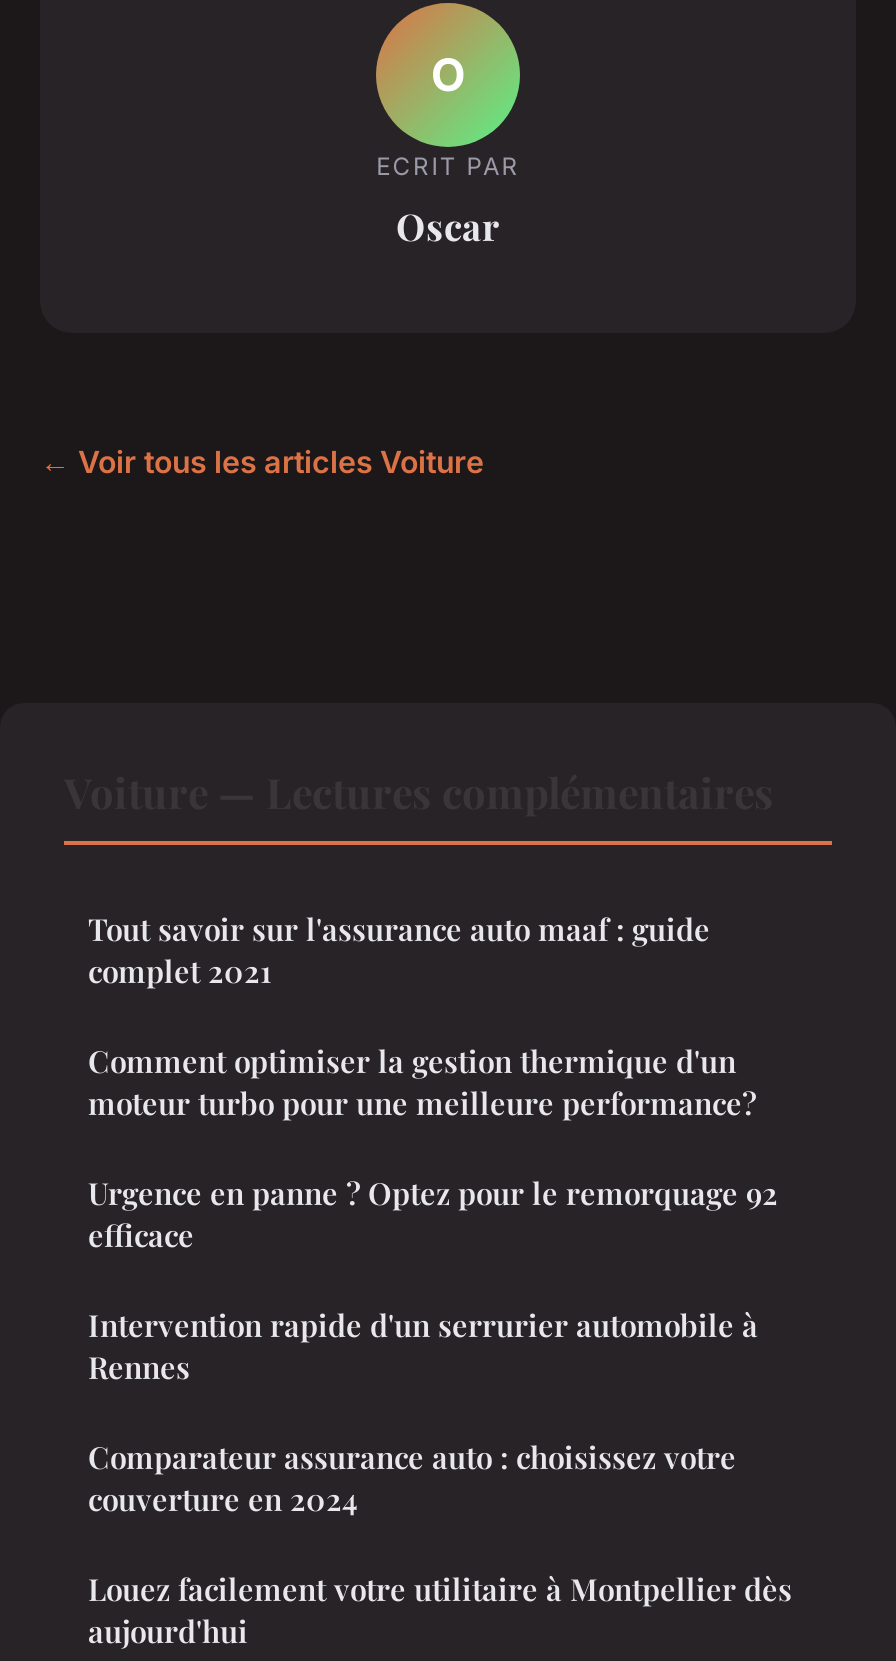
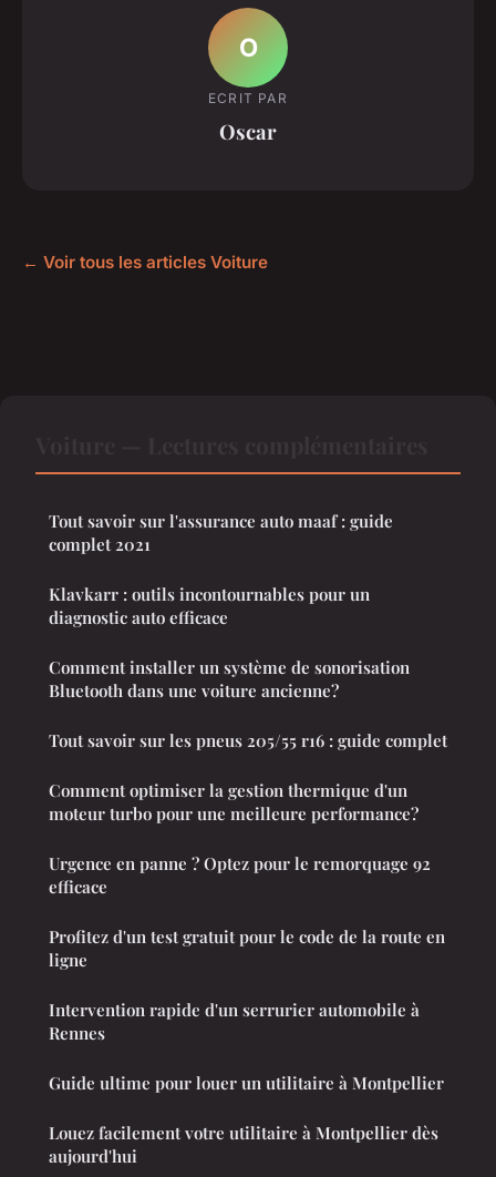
+ Klavkarr : outils incontournables pour un
+ diagnostic auto efficace
+ Comment installer un système de sonorisation
+ Bluetooth dans une voiture ancienne?
+ Tout savoir sur les pneus 205/55 r16 : guide complet

+ Profitez d'un test gratuit pour le code de la route en
+ ligne

moved down: Intervention rapide d'un serrurier automobile à | Rennes

- Comparateur assurance auto : choisissez votre
- couverture en 2024
+ Guide ultime pour louer un utilitaire à Montpellier
